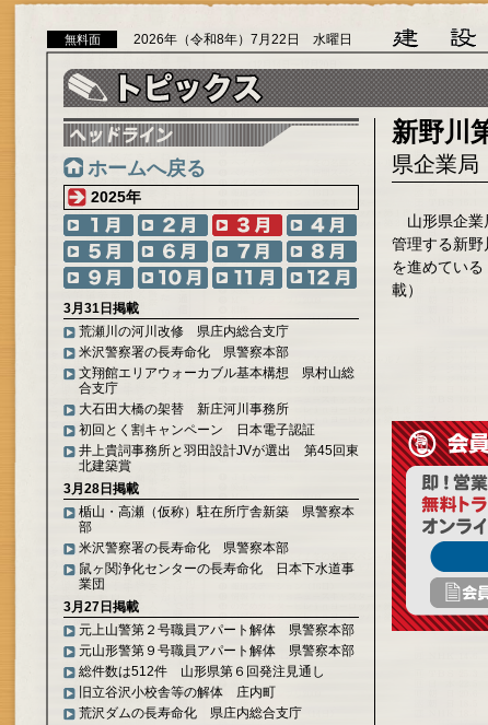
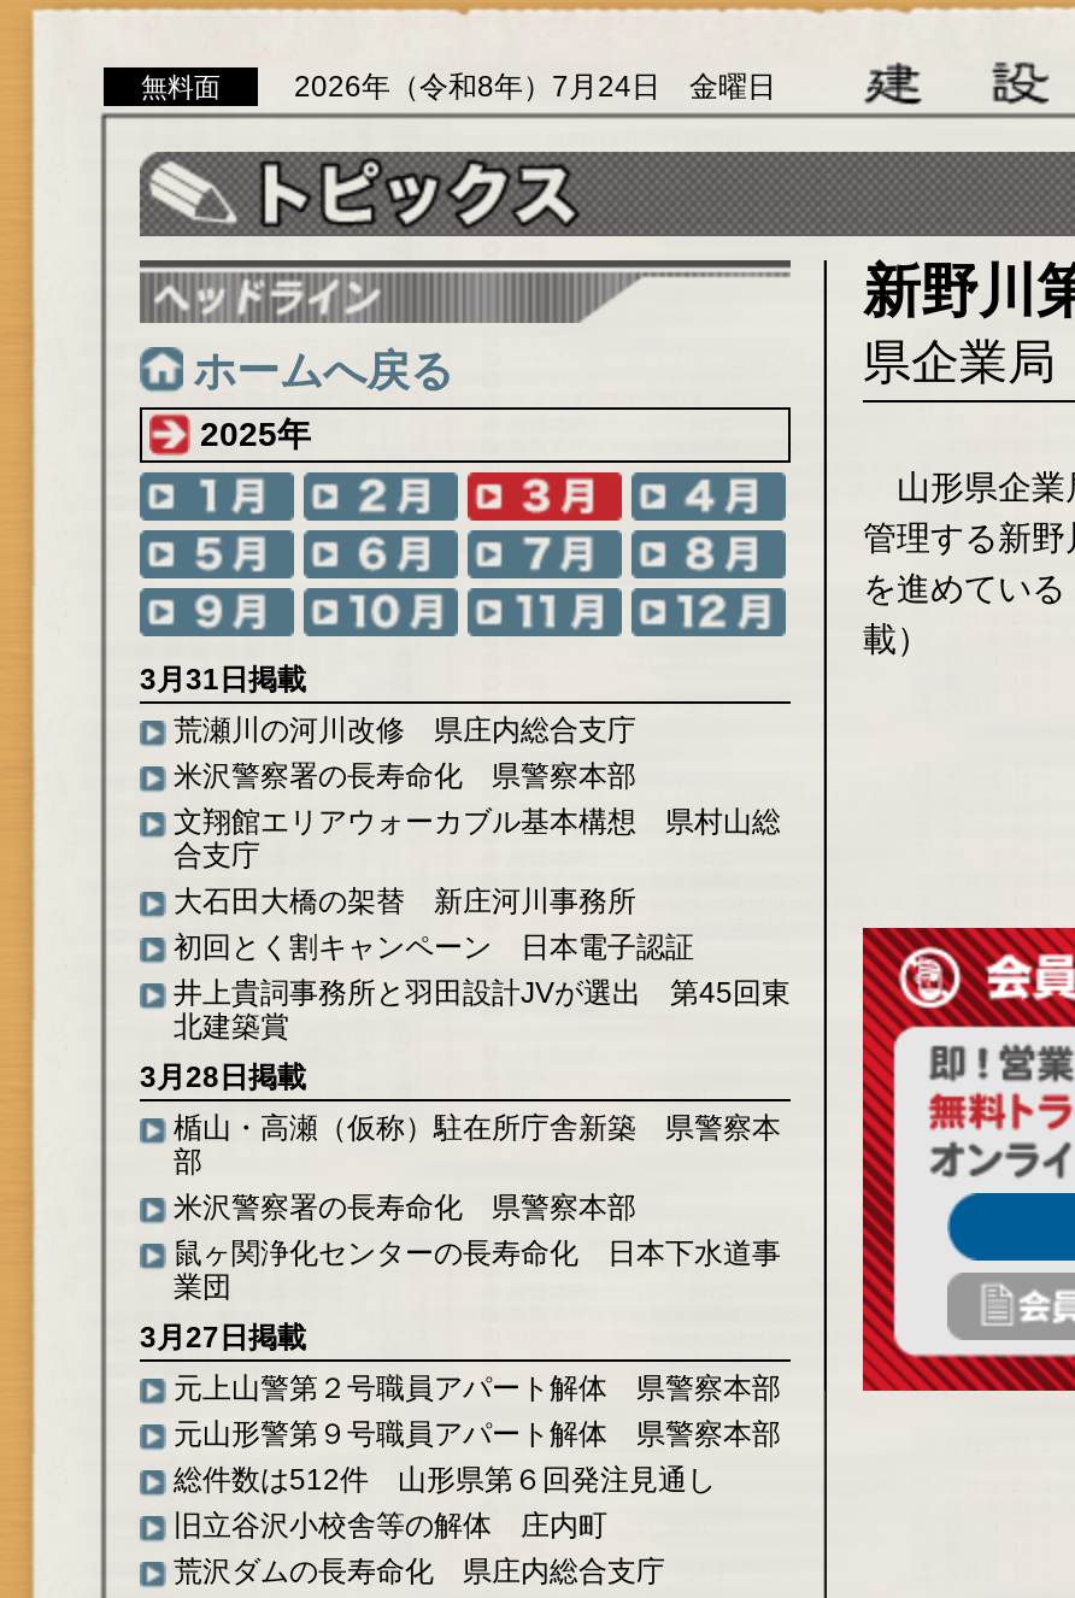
- 2026年（令和8年）7月22日 水曜日
+ 2026年（令和8年）7月24日 金曜日
